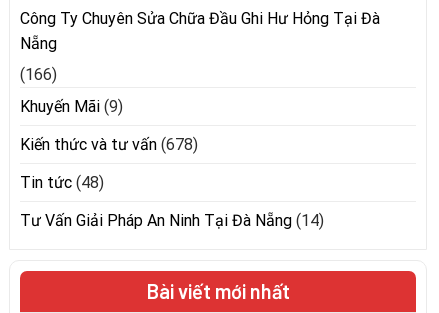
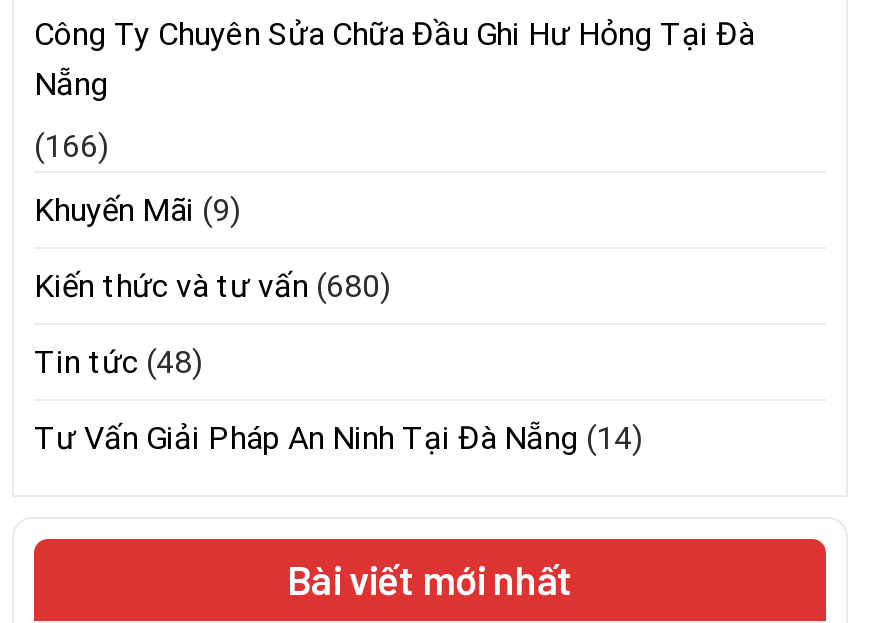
- Kiến thức và tư vấn (678)
+ Kiến thức và tư vấn (680)
